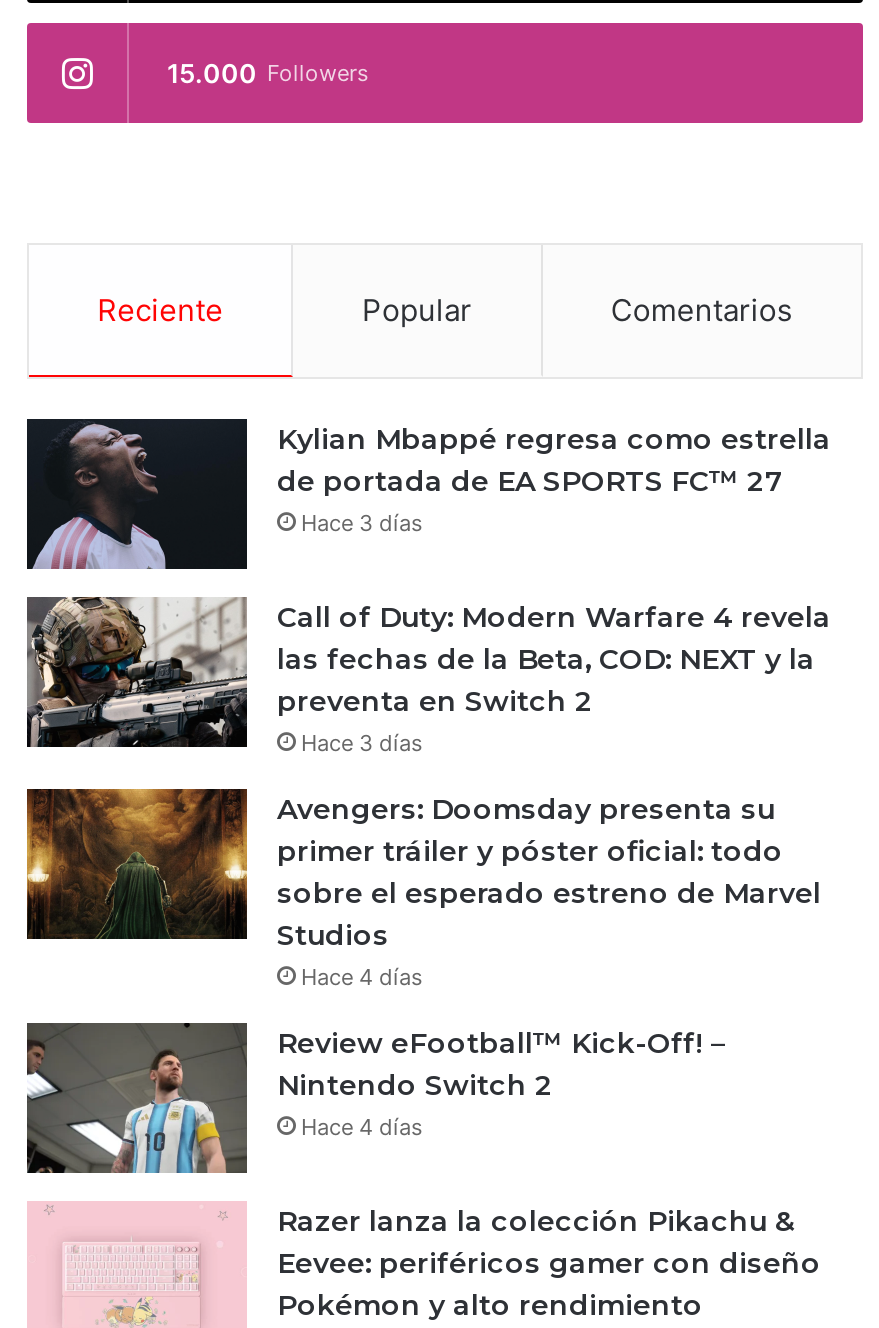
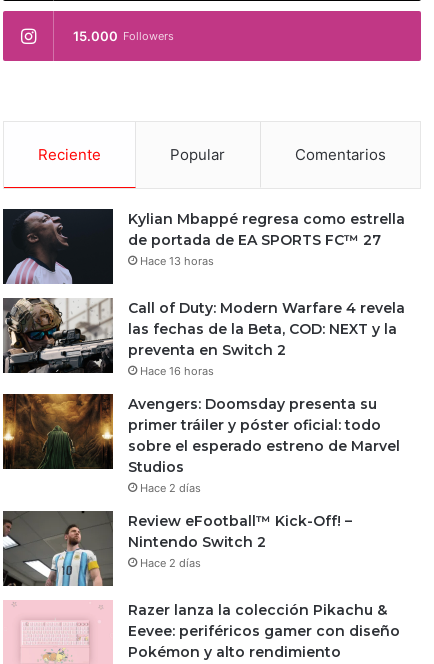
- Hace 3 días
+ Hace 13 horas

- Hace 3 días
+ Hace 16 horas

- Hace 4 días
+ Hace 2 días

- Hace 4 días
+ Hace 2 días
